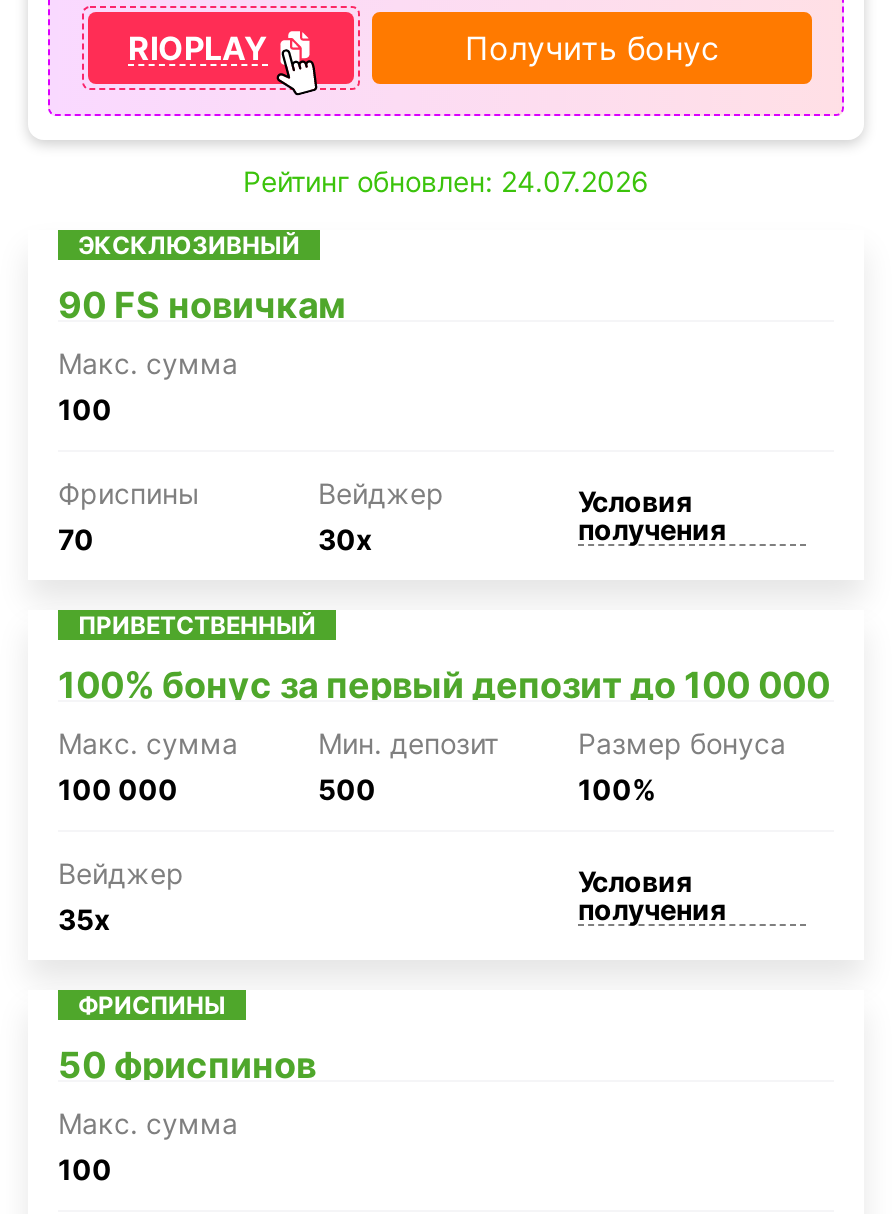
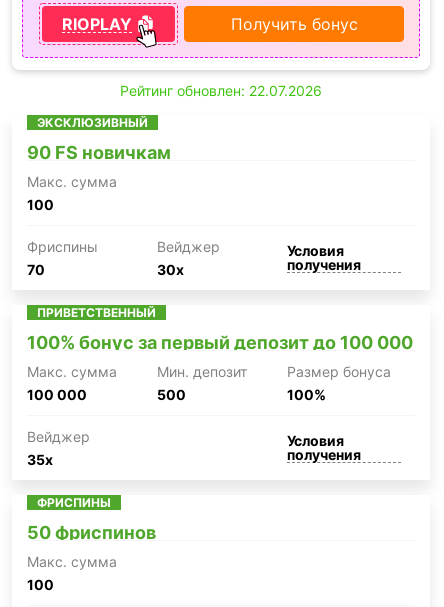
- Рейтинг обновлен: 24.07.2026
+ Рейтинг обновлен: 22.07.2026
